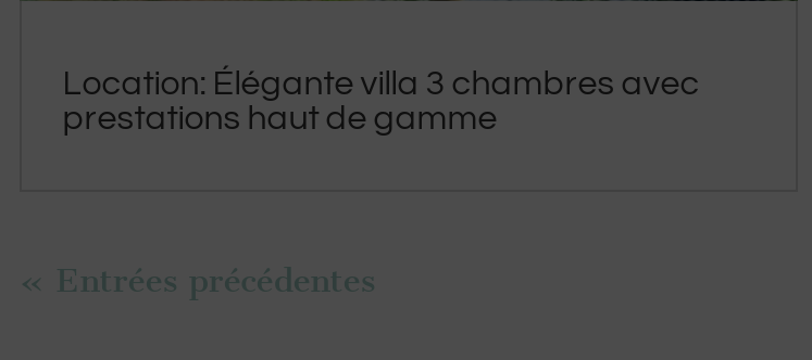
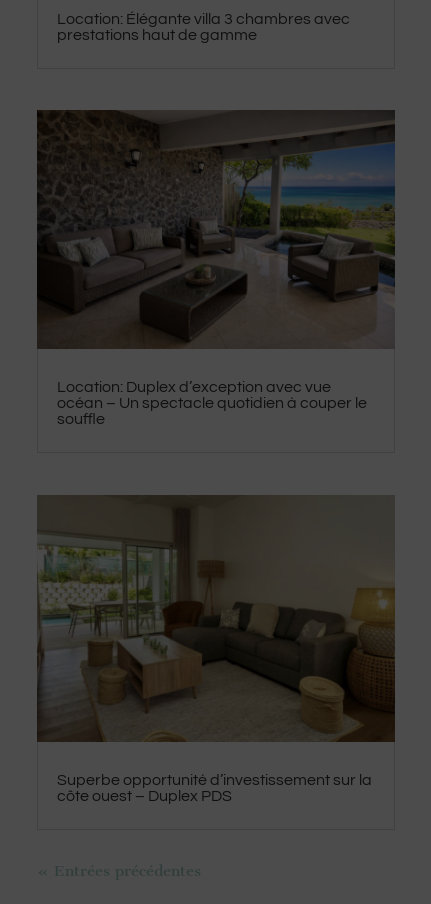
+ [image]
+ Location: Duplex d’exception avec vue
+ océan – Un spectacle quotidien à couper le
+ souffle

+ [image]
+ Superbe opportunité d’investissement sur la
+ côte ouest – Duplex PDS
